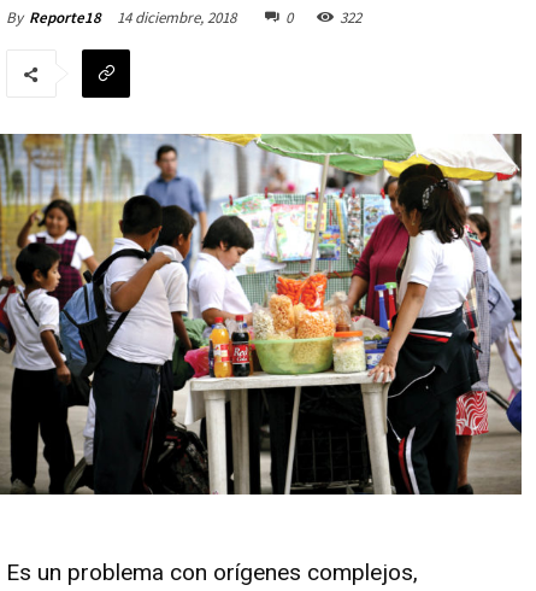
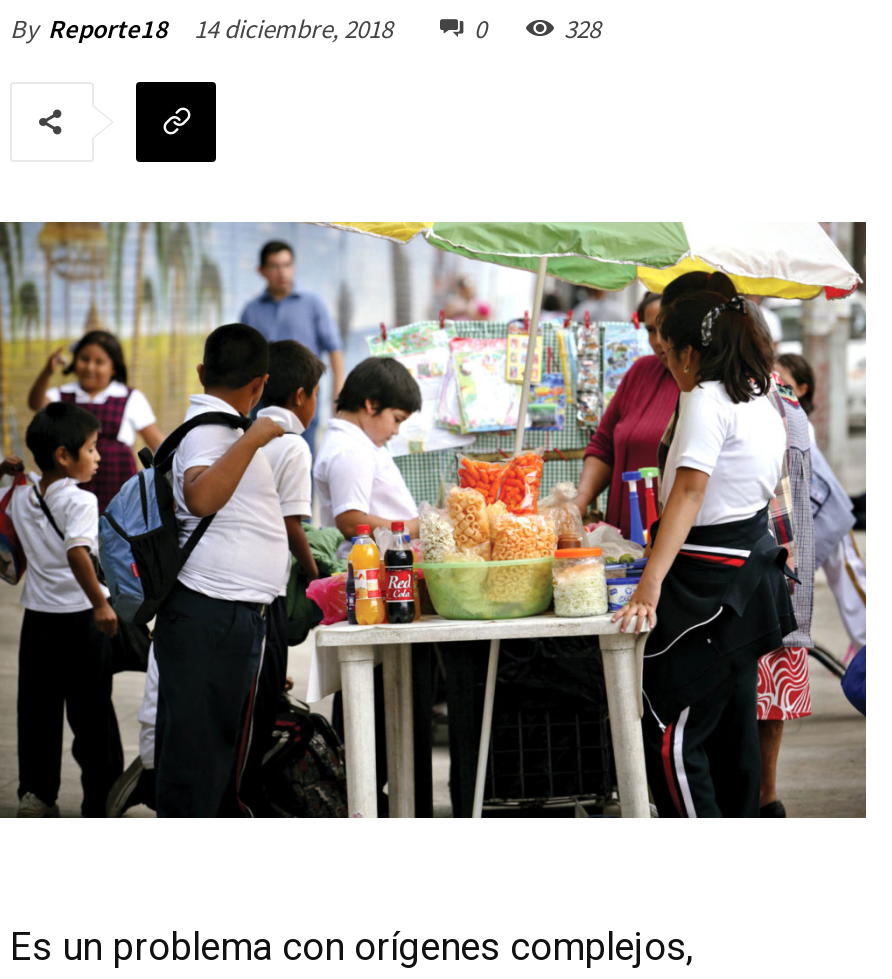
- 322
+ 328
